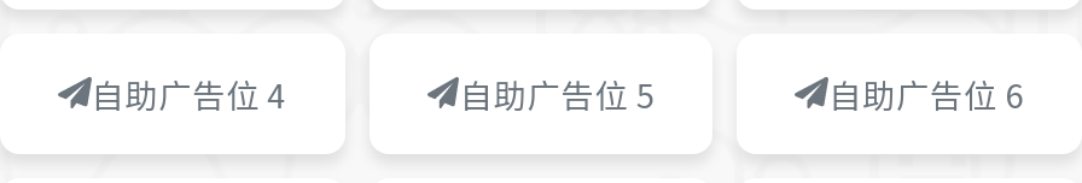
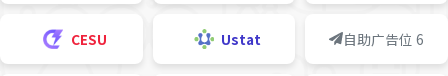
- 自助广告位 4
- 自助广告位 5
+ CESU
+ Ustat
